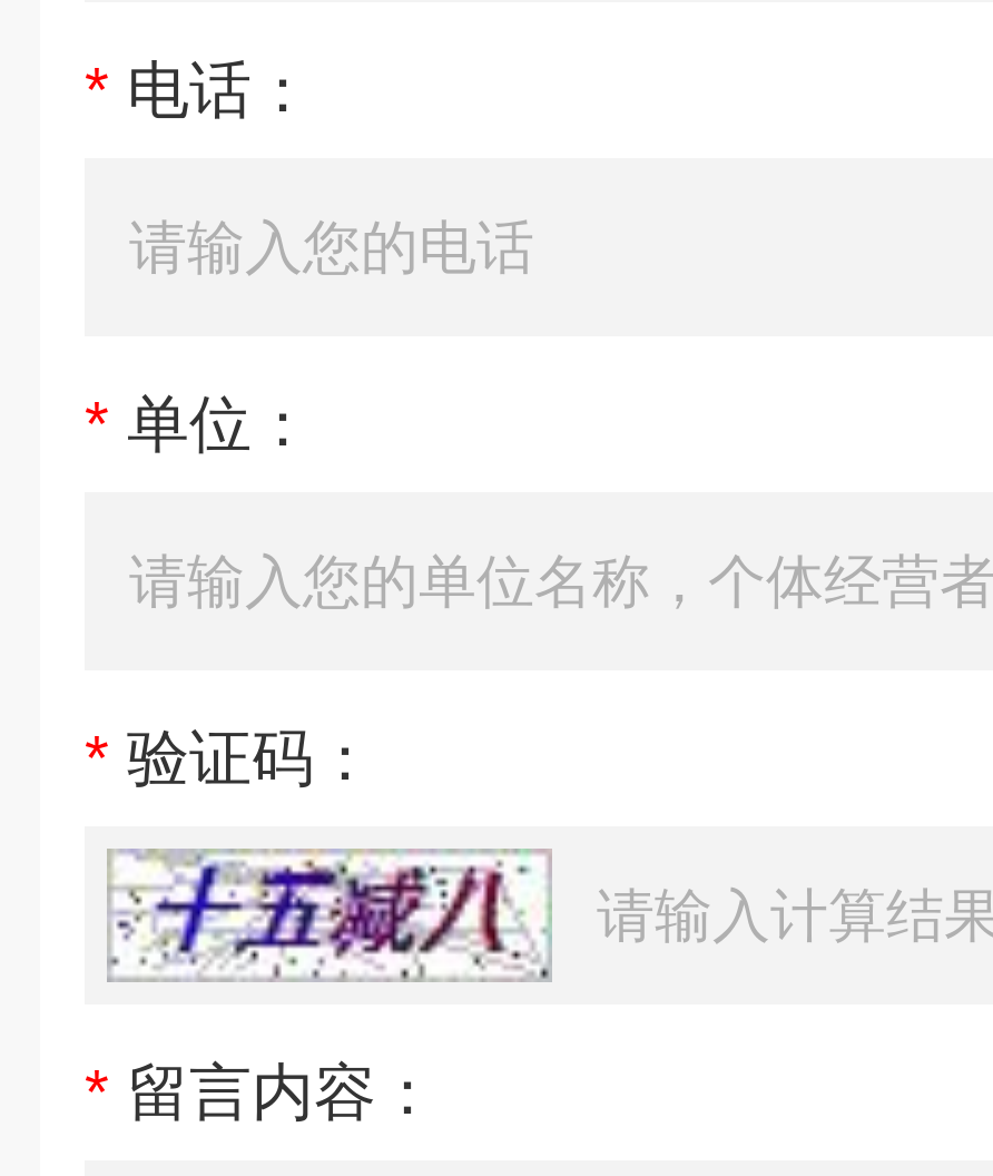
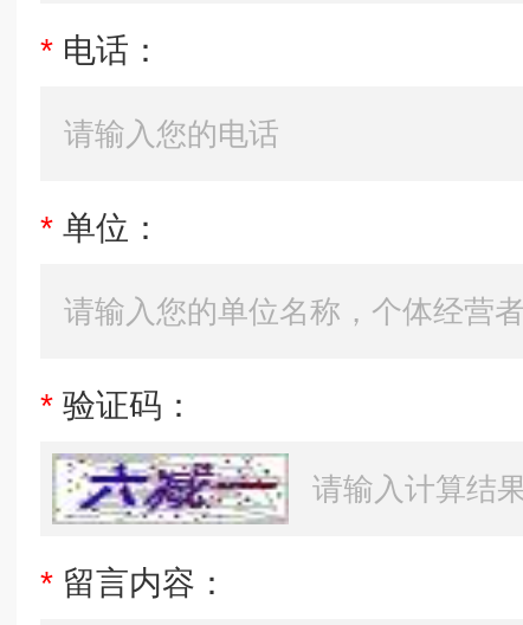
- [image]
+ [image]
